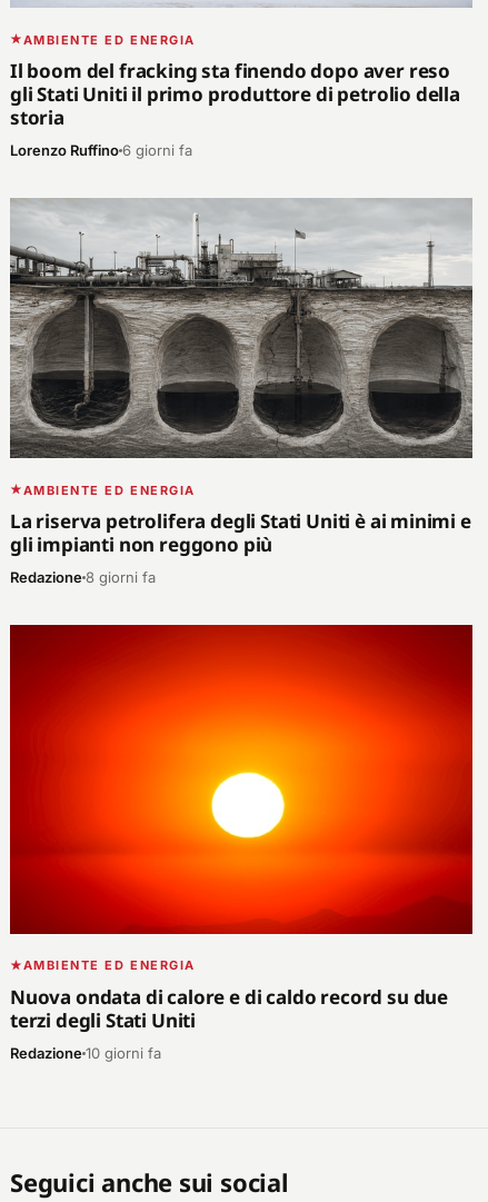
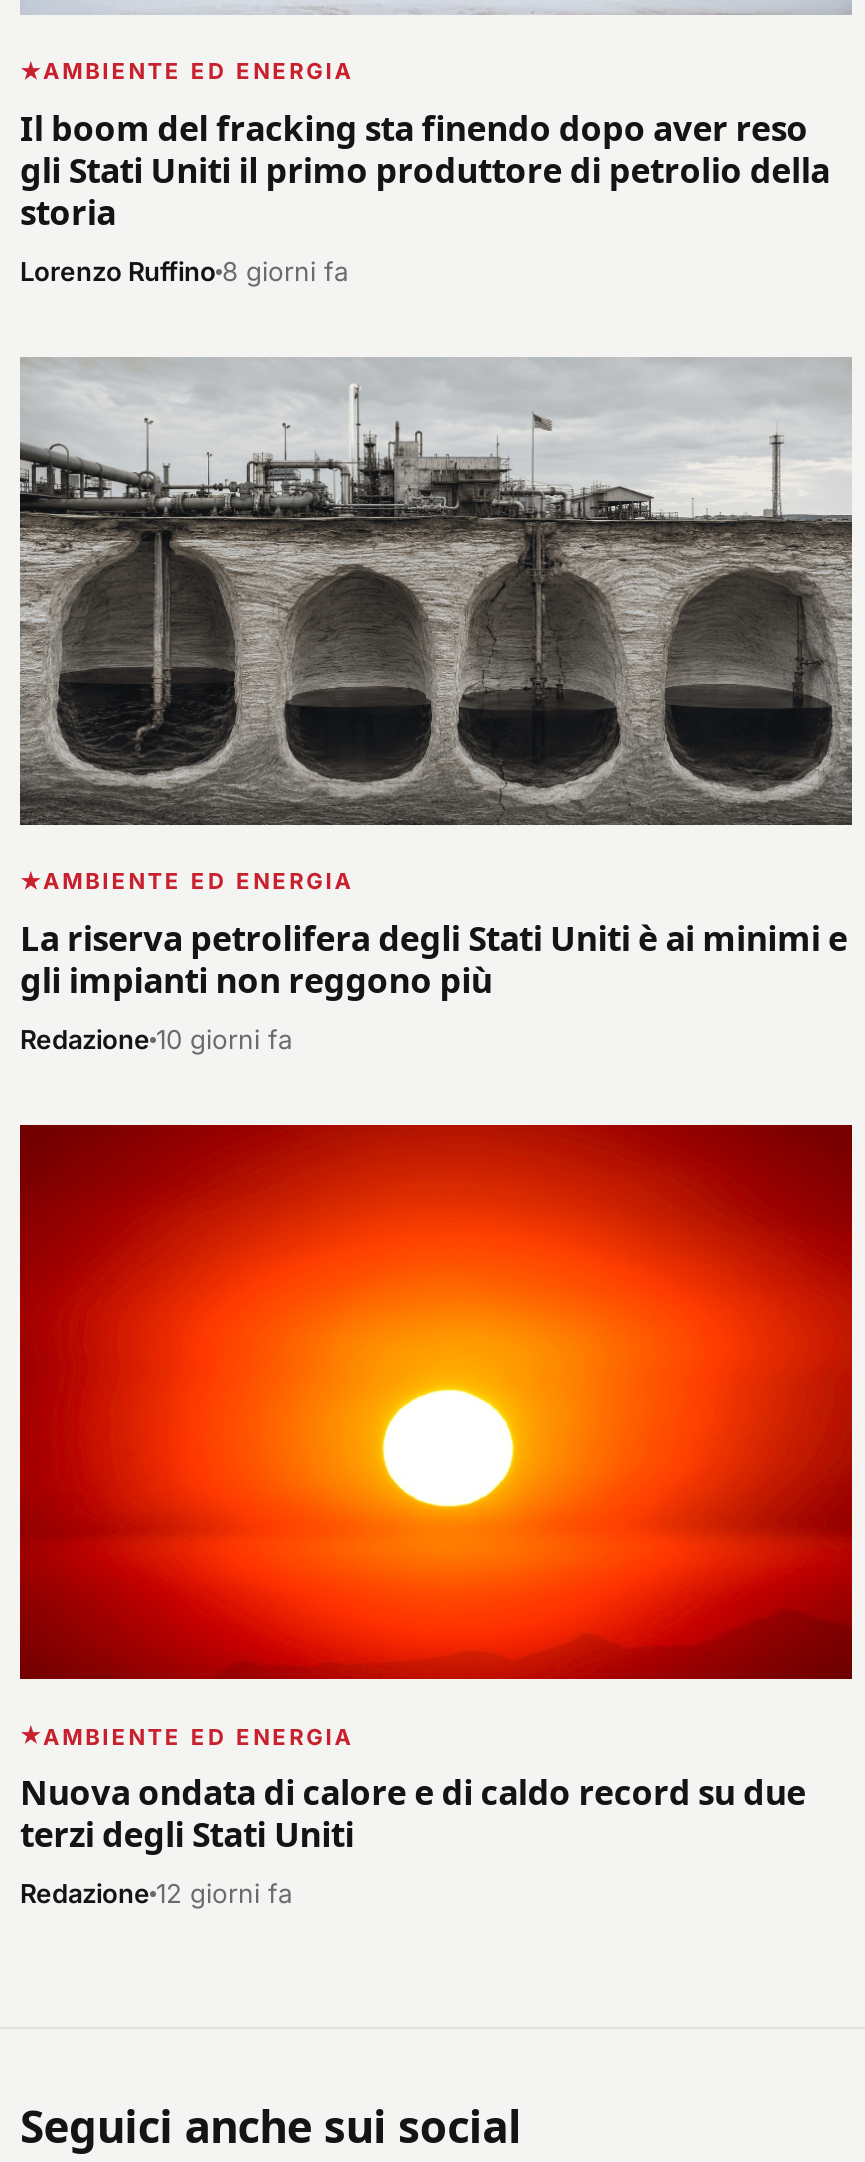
- Lorenzo Ruffino 6 giorni fa
+ Lorenzo Ruffino 8 giorni fa

- Redazione 8 giorni fa

+ Redazione 12 giorni fa

moved up: Redazione 10 giorni fa
